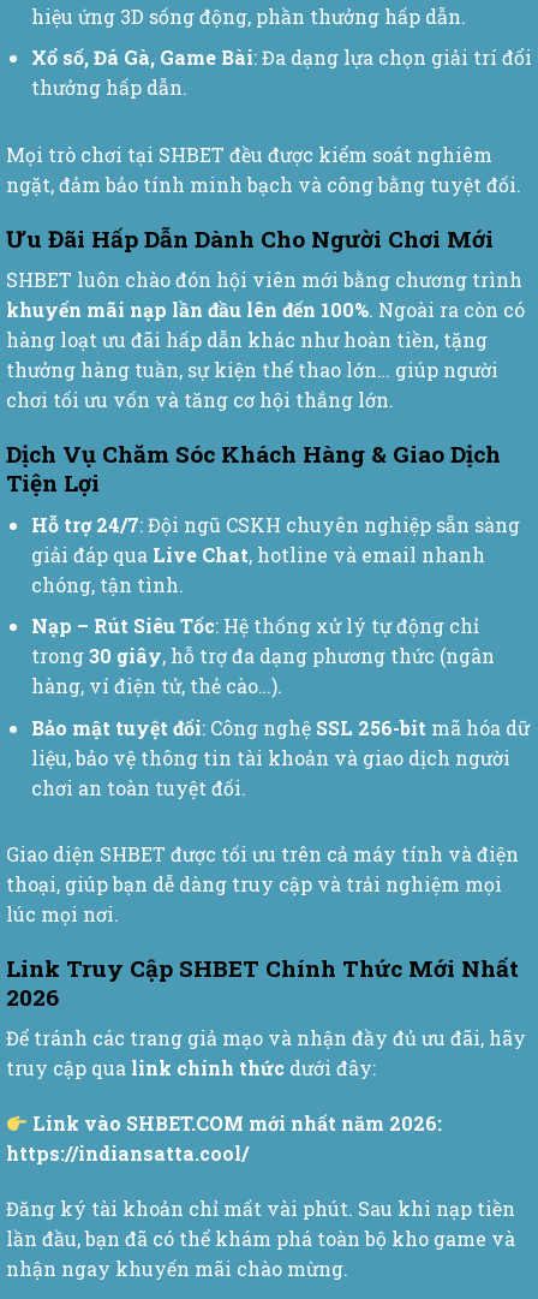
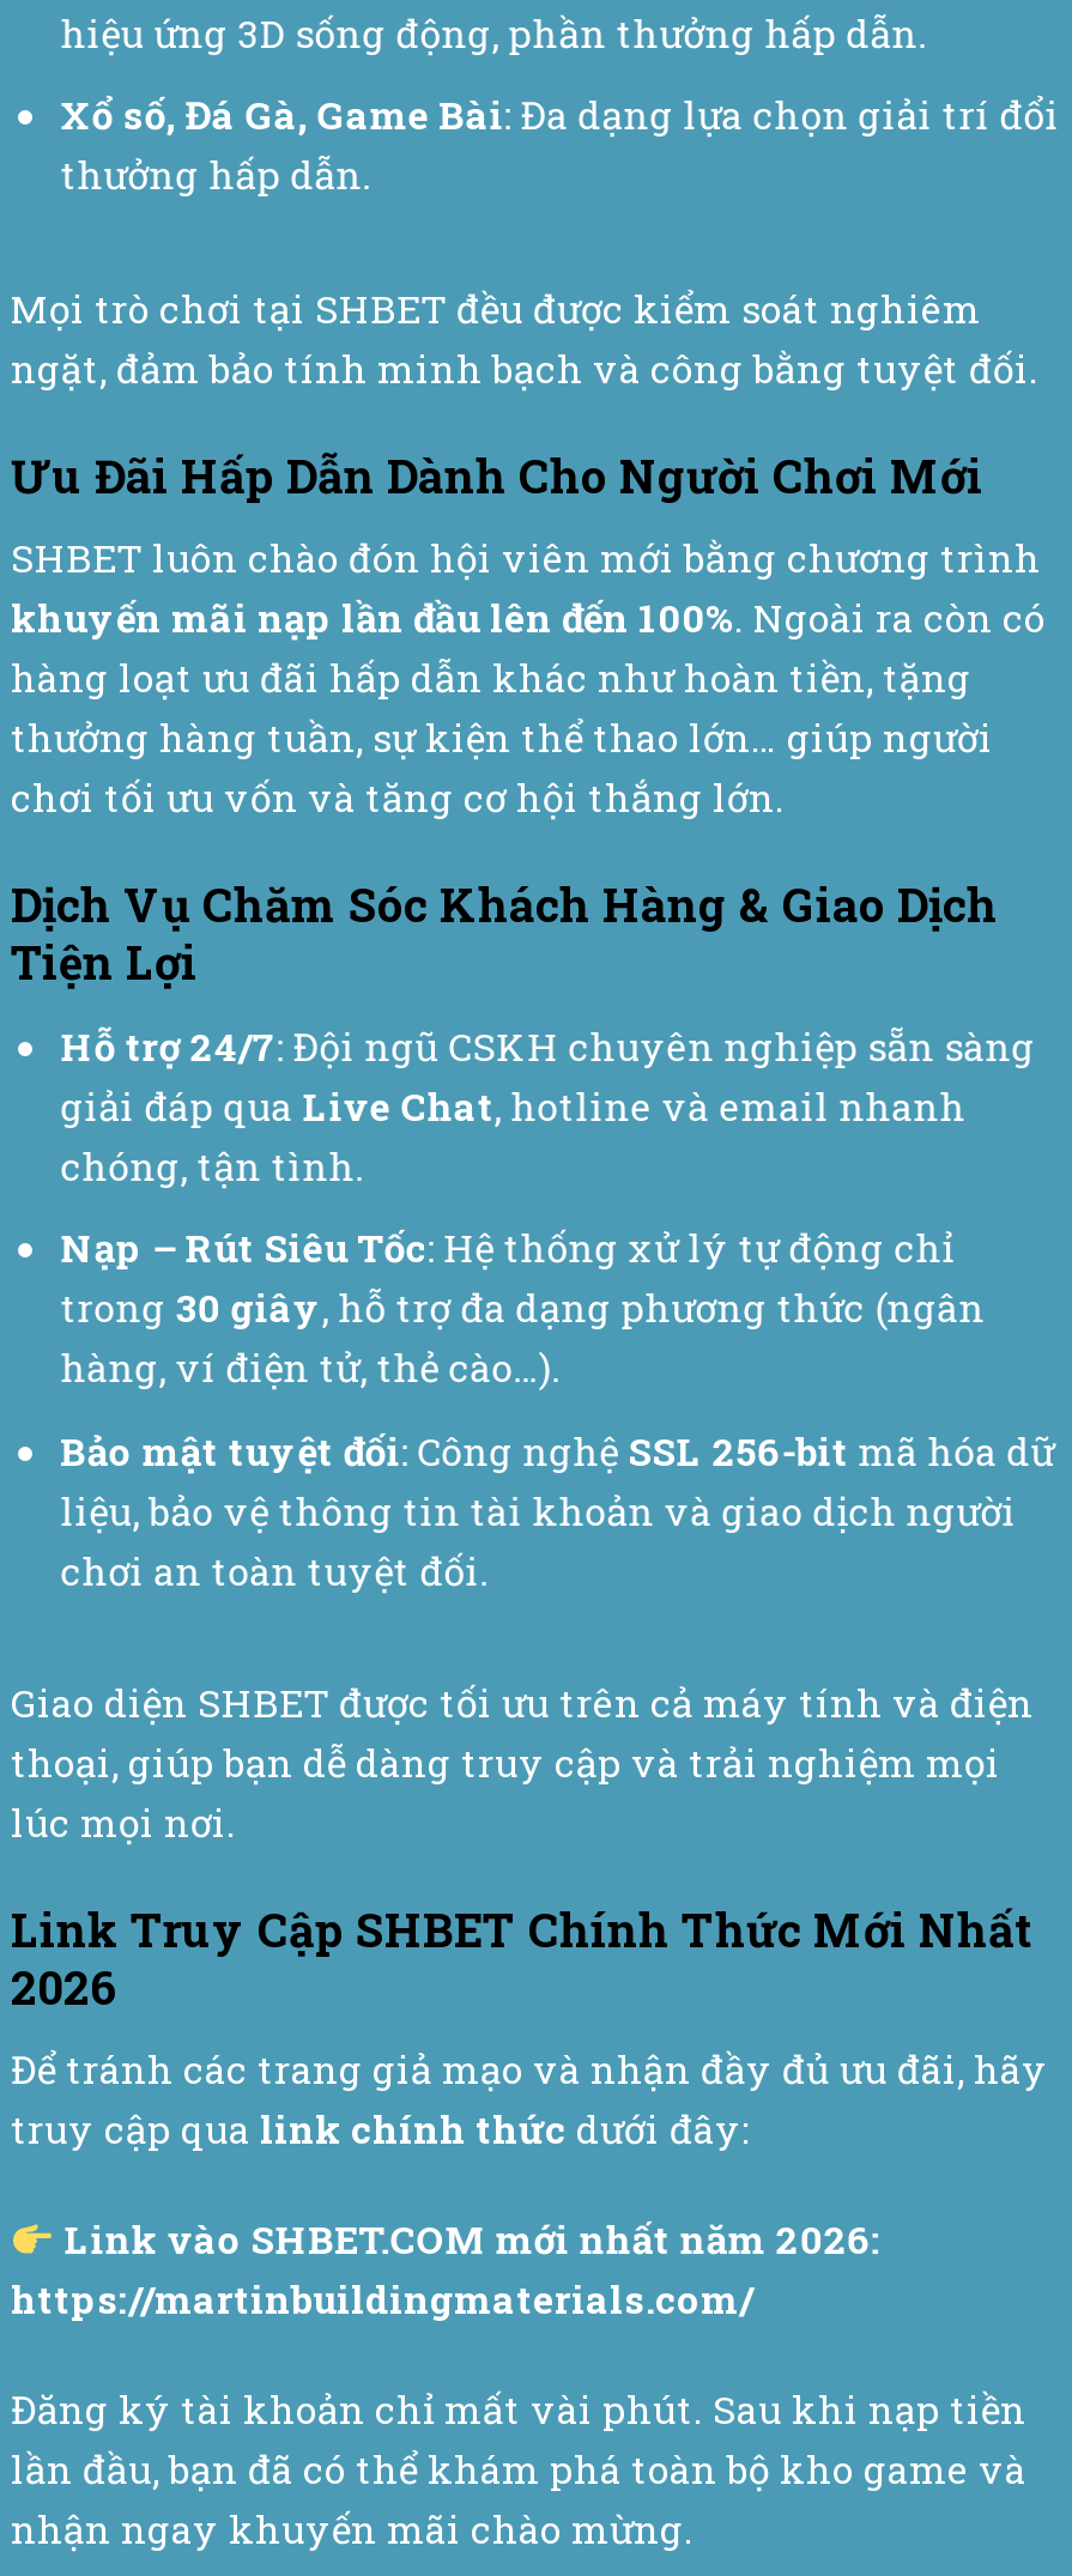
- https://indiansatta.cool/
+ https://martinbuildingmaterials.com/
